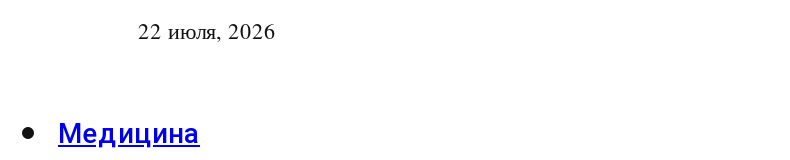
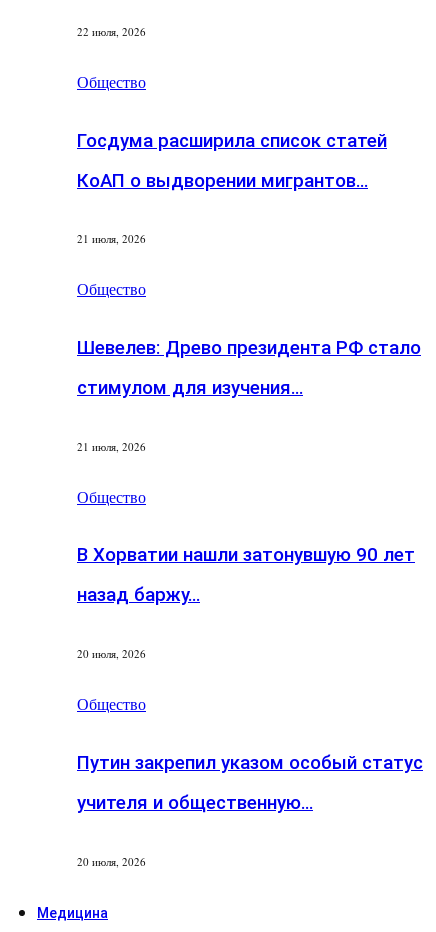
+ Общество
+ Госдума расширила список статей
+ КоАП о выдворении мигрантов…
+ 21 июля, 2026
+ Общество
+ Шевелев: Древо президента РФ стало
+ стимулом для изучения…
+ 21 июля, 2026
+ Общество
+ В Хорватии нашли затонувшую 90 лет
+ назад баржу…
+ 20 июля, 2026
+ Общество
+ Путин закрепил указом особый статус
+ учителя и общественную…
+ 20 июля, 2026
